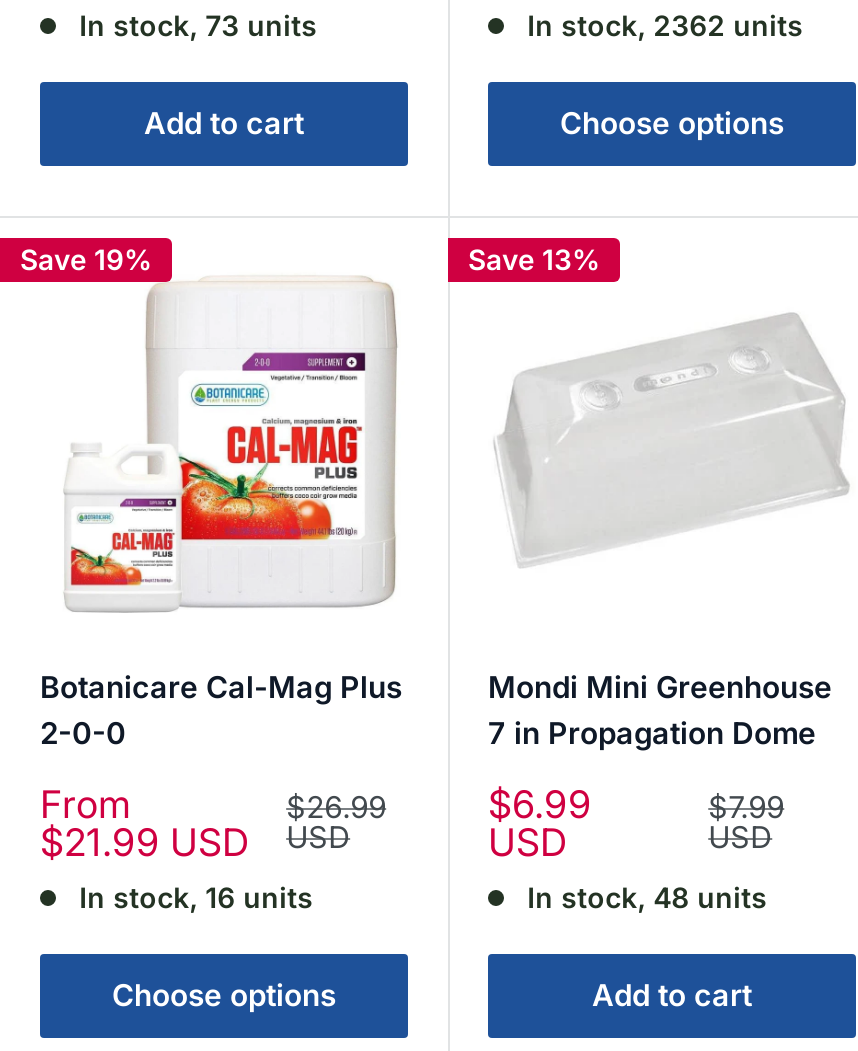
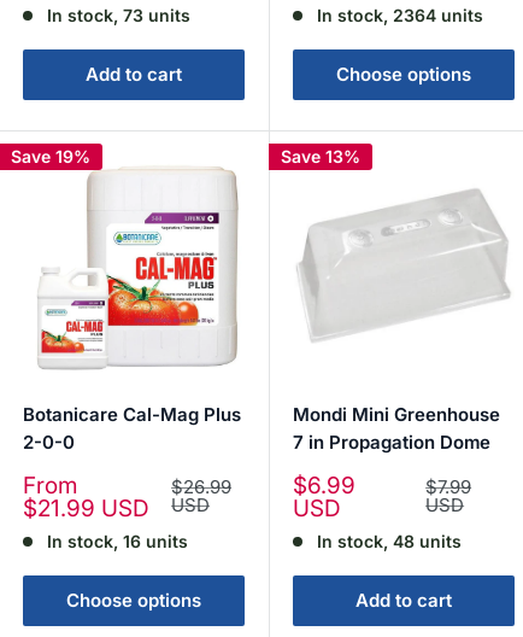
- In stock, 2362 units
+ In stock, 2364 units
